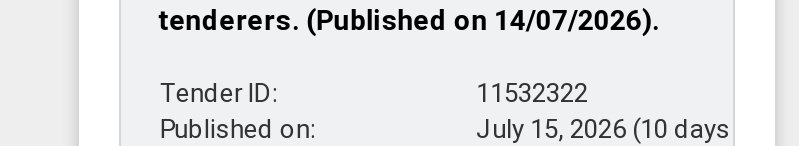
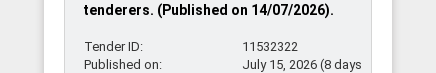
- July 15, 2026 (10 days
+ July 15, 2026 (8 days
